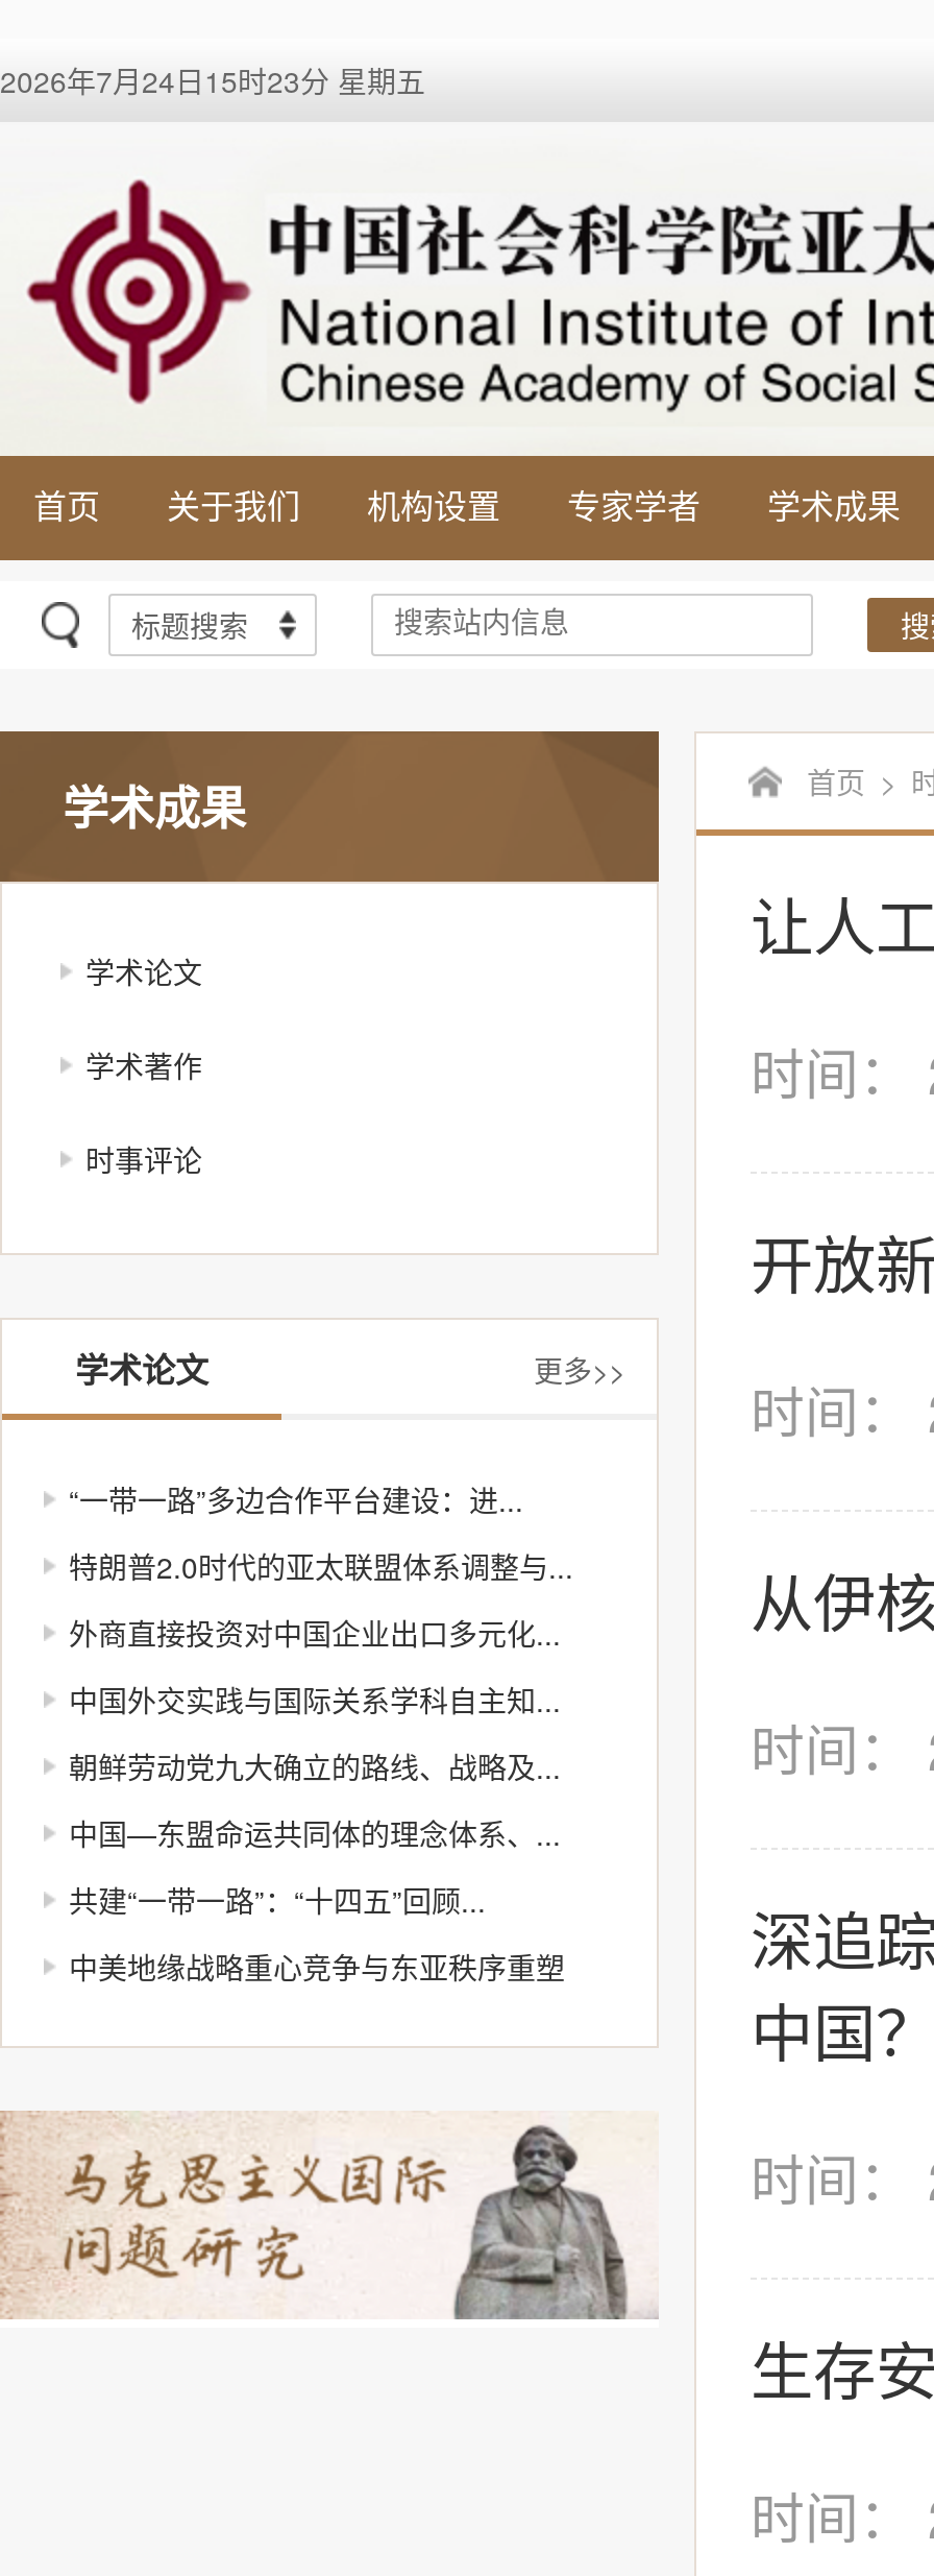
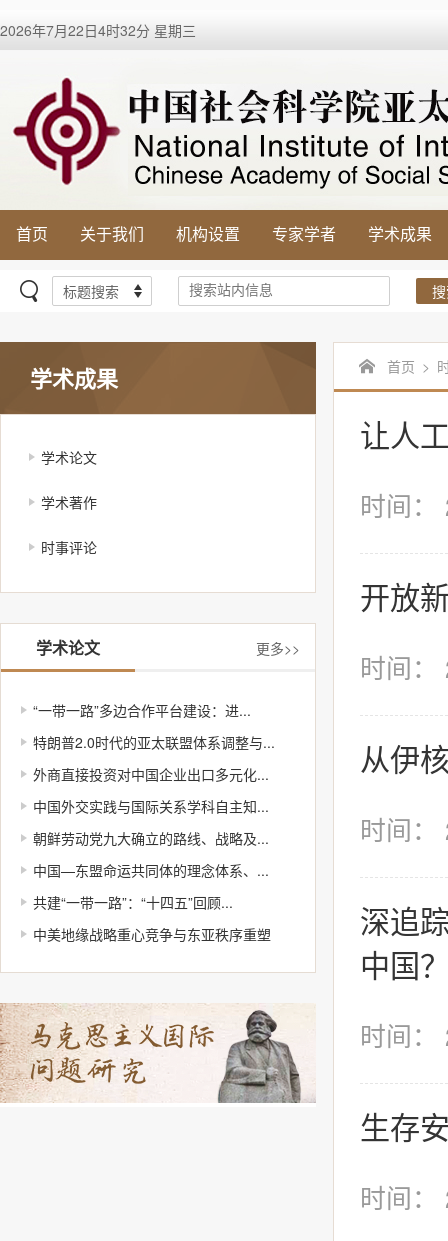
- 2026年7月24日15时23分 星期五
+ 2026年7月22日4时32分 星期三
